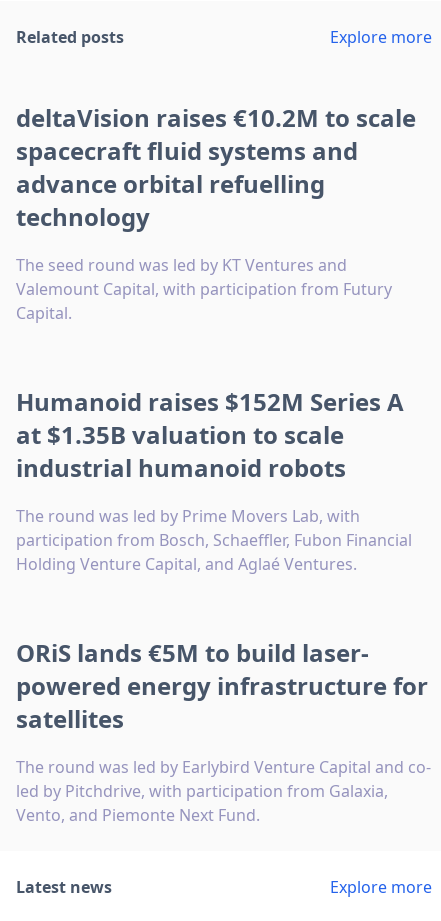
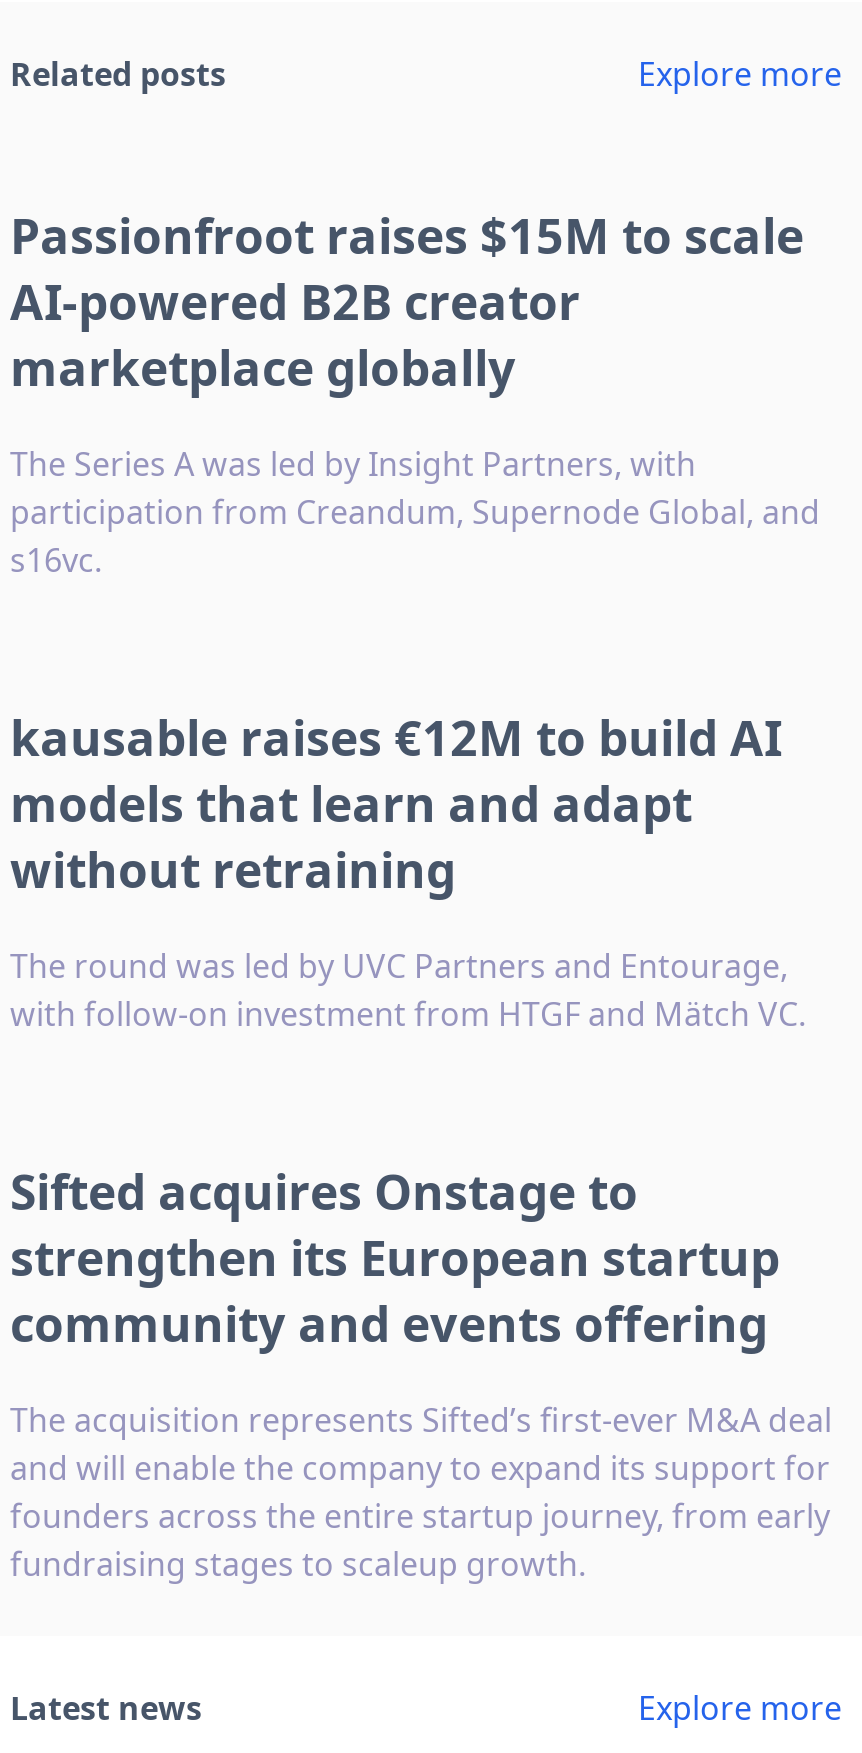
- deltaVision raises €10.2M to scale
- spacecraft fluid systems and
- advance orbital refuelling
- technology
+ Passionfroot raises $15M to scale
+ AI-powered B2B creator
+ marketplace globally

- The seed round was led by KT Ventures and
- Valemount Capital, with participation from Futury
- Capital.
+ The Series A was led by Insight Partners, with
+ participation from Creandum, Supernode Global, and
+ s16vc.

- Humanoid raises $152M Series A
- at $1.35B valuation to scale
- industrial humanoid robots
+ kausable raises €12M to build AI
+ models that learn and adapt
+ without retraining

- The round was led by Prime Movers Lab, with
- participation from Bosch, Schaeffler, Fubon Financial
- Holding Venture Capital, and Aglaé Ventures.
+ The round was led by UVC Partners and Entourage,
+ with follow-on investment from HTGF and Mätch VC.

- ORiS lands €5M to build laser-
- powered energy infrastructure for
- satellites
+ Sifted acquires Onstage to
+ strengthen its European startup
+ community and events offering

- The round was led by Earlybird Venture Capital and co-
- led by Pitchdrive, with participation from Galaxia,
- Vento, and Piemonte Next Fund.
+ The acquisition represents Sifted’s first-ever M&A deal
+ and will enable the company to expand its support for
+ founders across the entire startup journey, from early
+ fundraising stages to scaleup growth.
